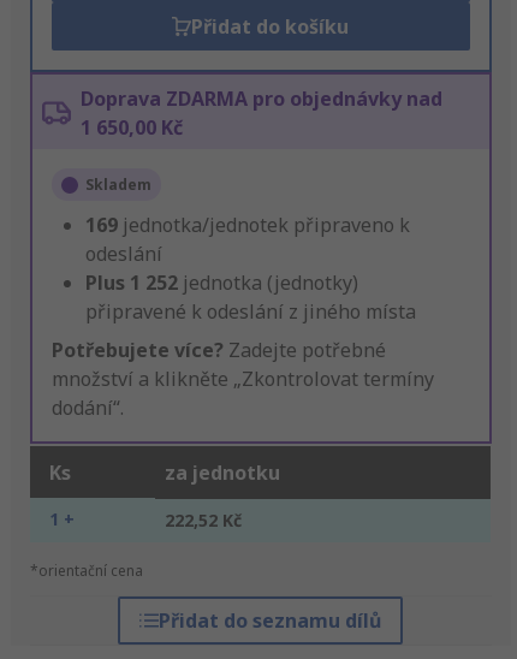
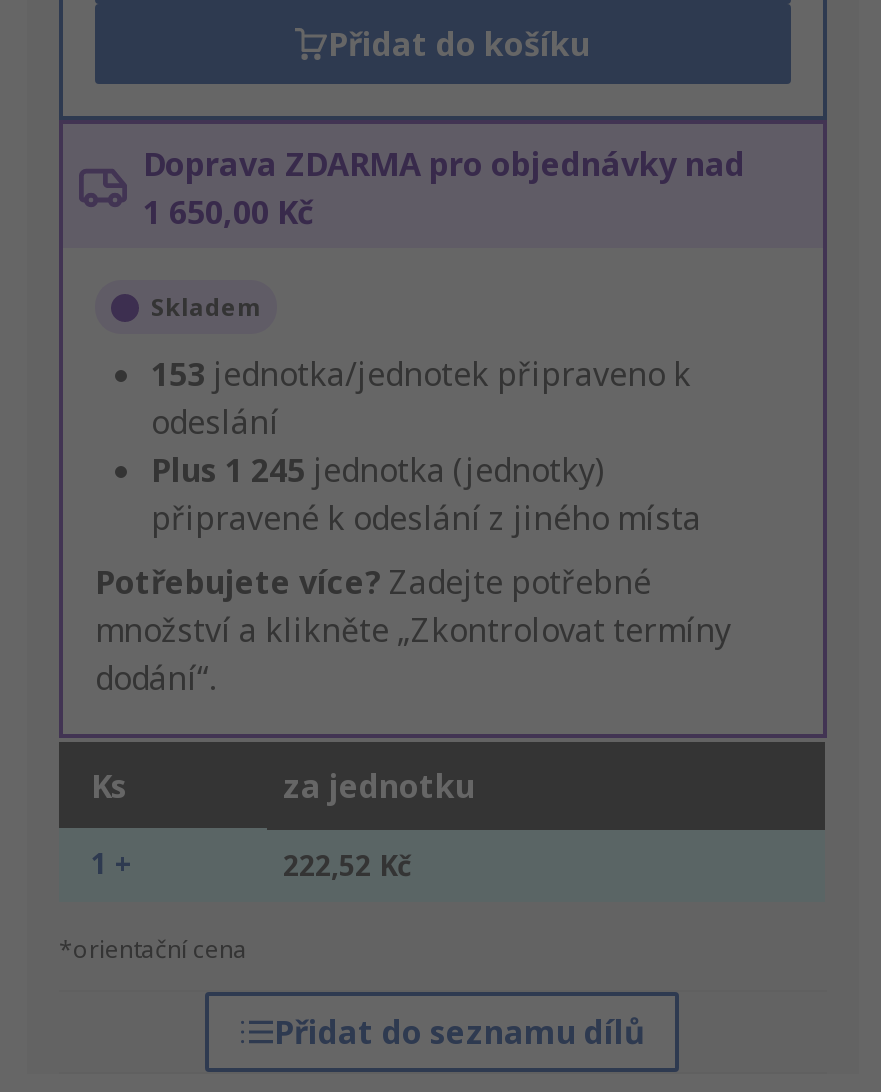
- 169 jednotka/jednotek připraveno k
+ 153 jednotka/jednotek připraveno k

- Plus 1 252 jednotka (jednotky)
+ Plus 1 245 jednotka (jednotky)
